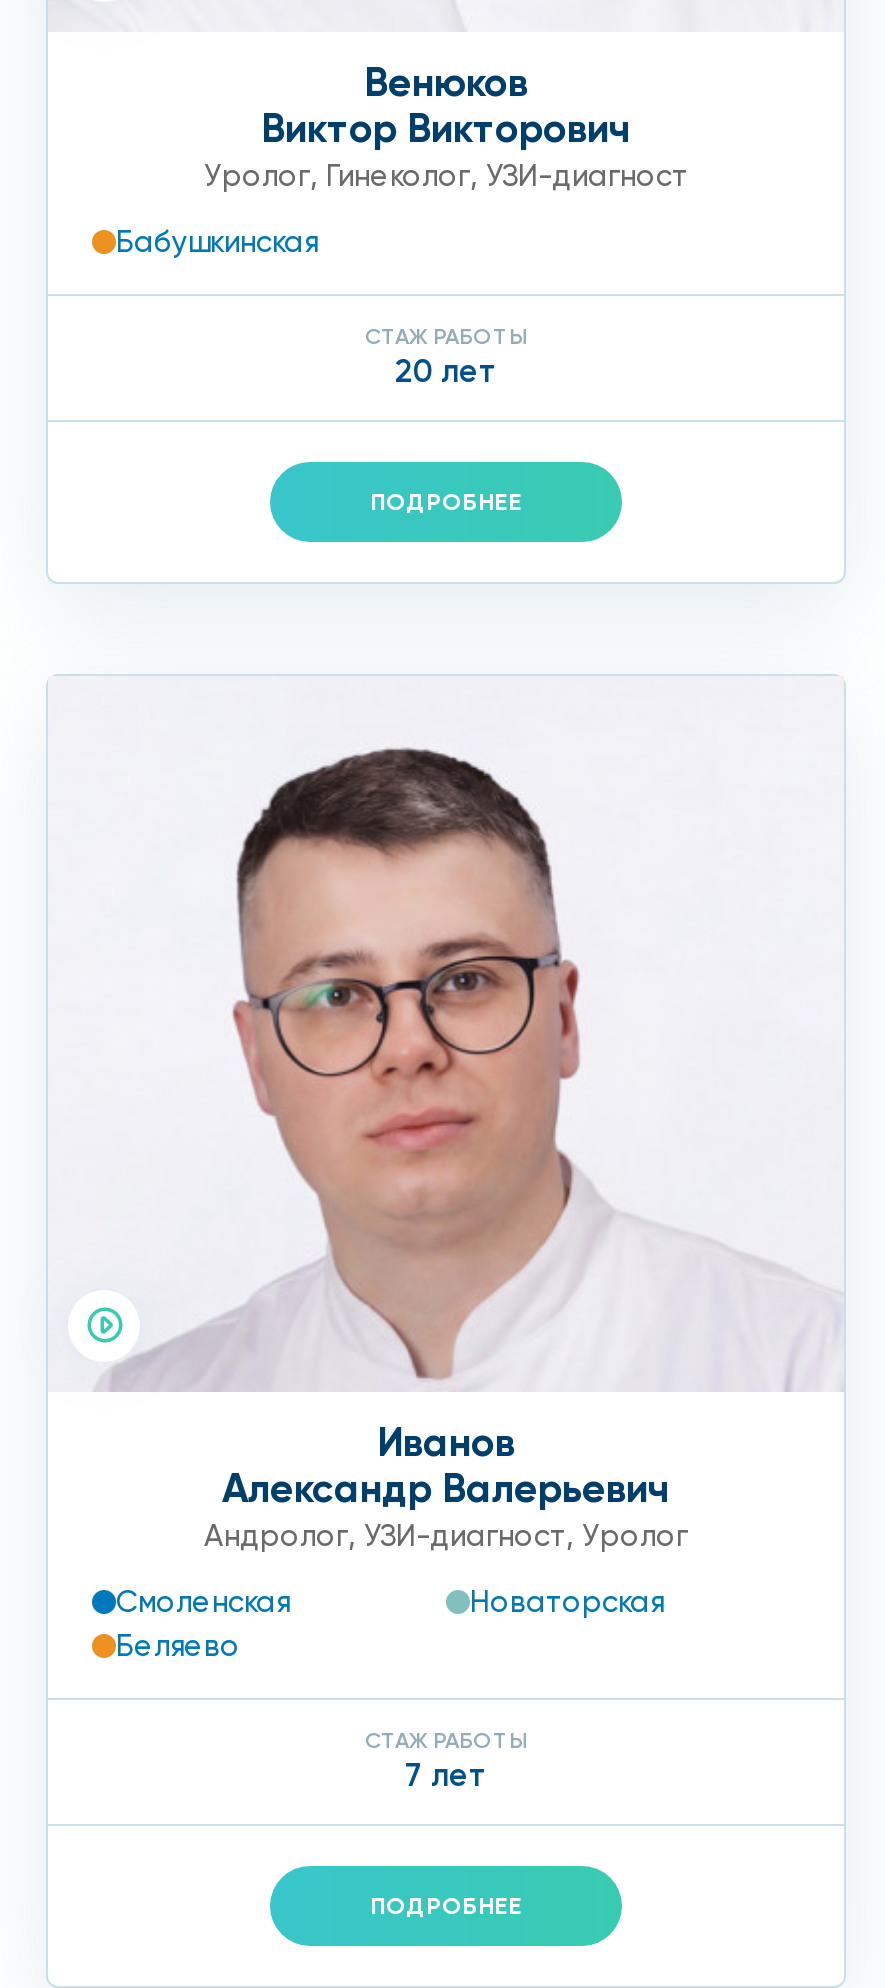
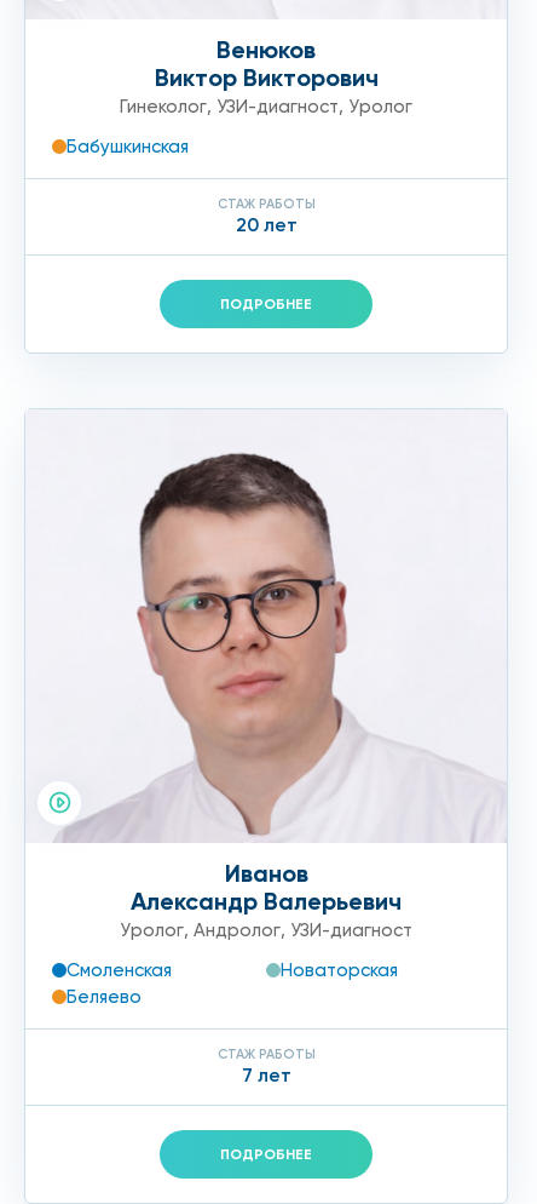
- Уролог, Гинеколог, УЗИ-диагност
+ Гинеколог, УЗИ-диагност, Уролог

- Андролог, УЗИ-диагност, Уролог
+ Уролог, Андролог, УЗИ-диагност
